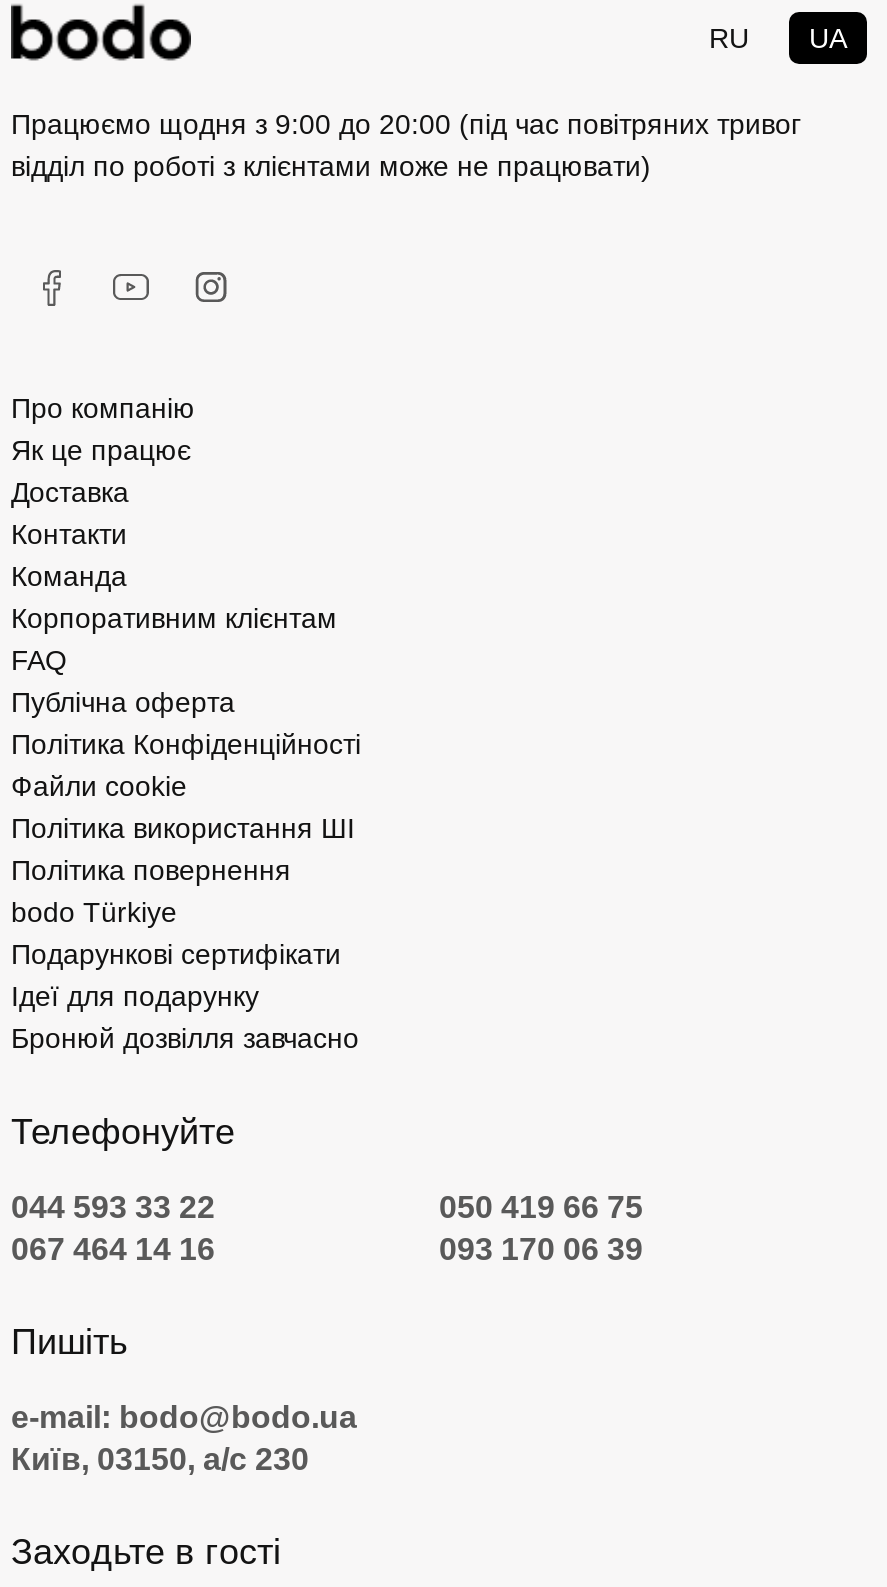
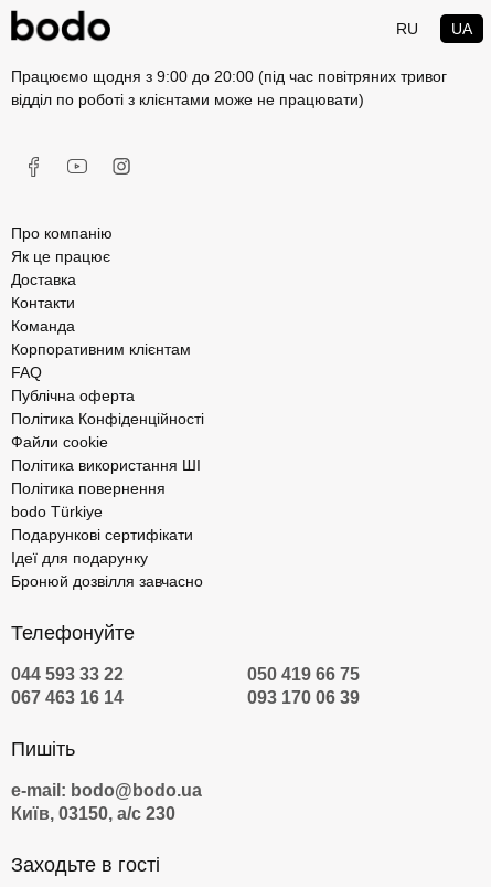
- 067 464 14 16
+ 067 463 16 14
